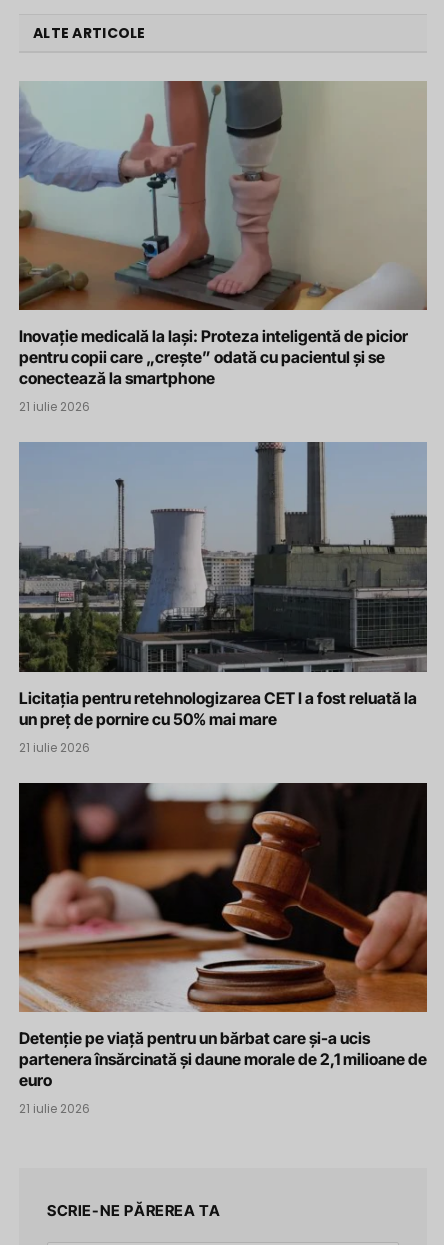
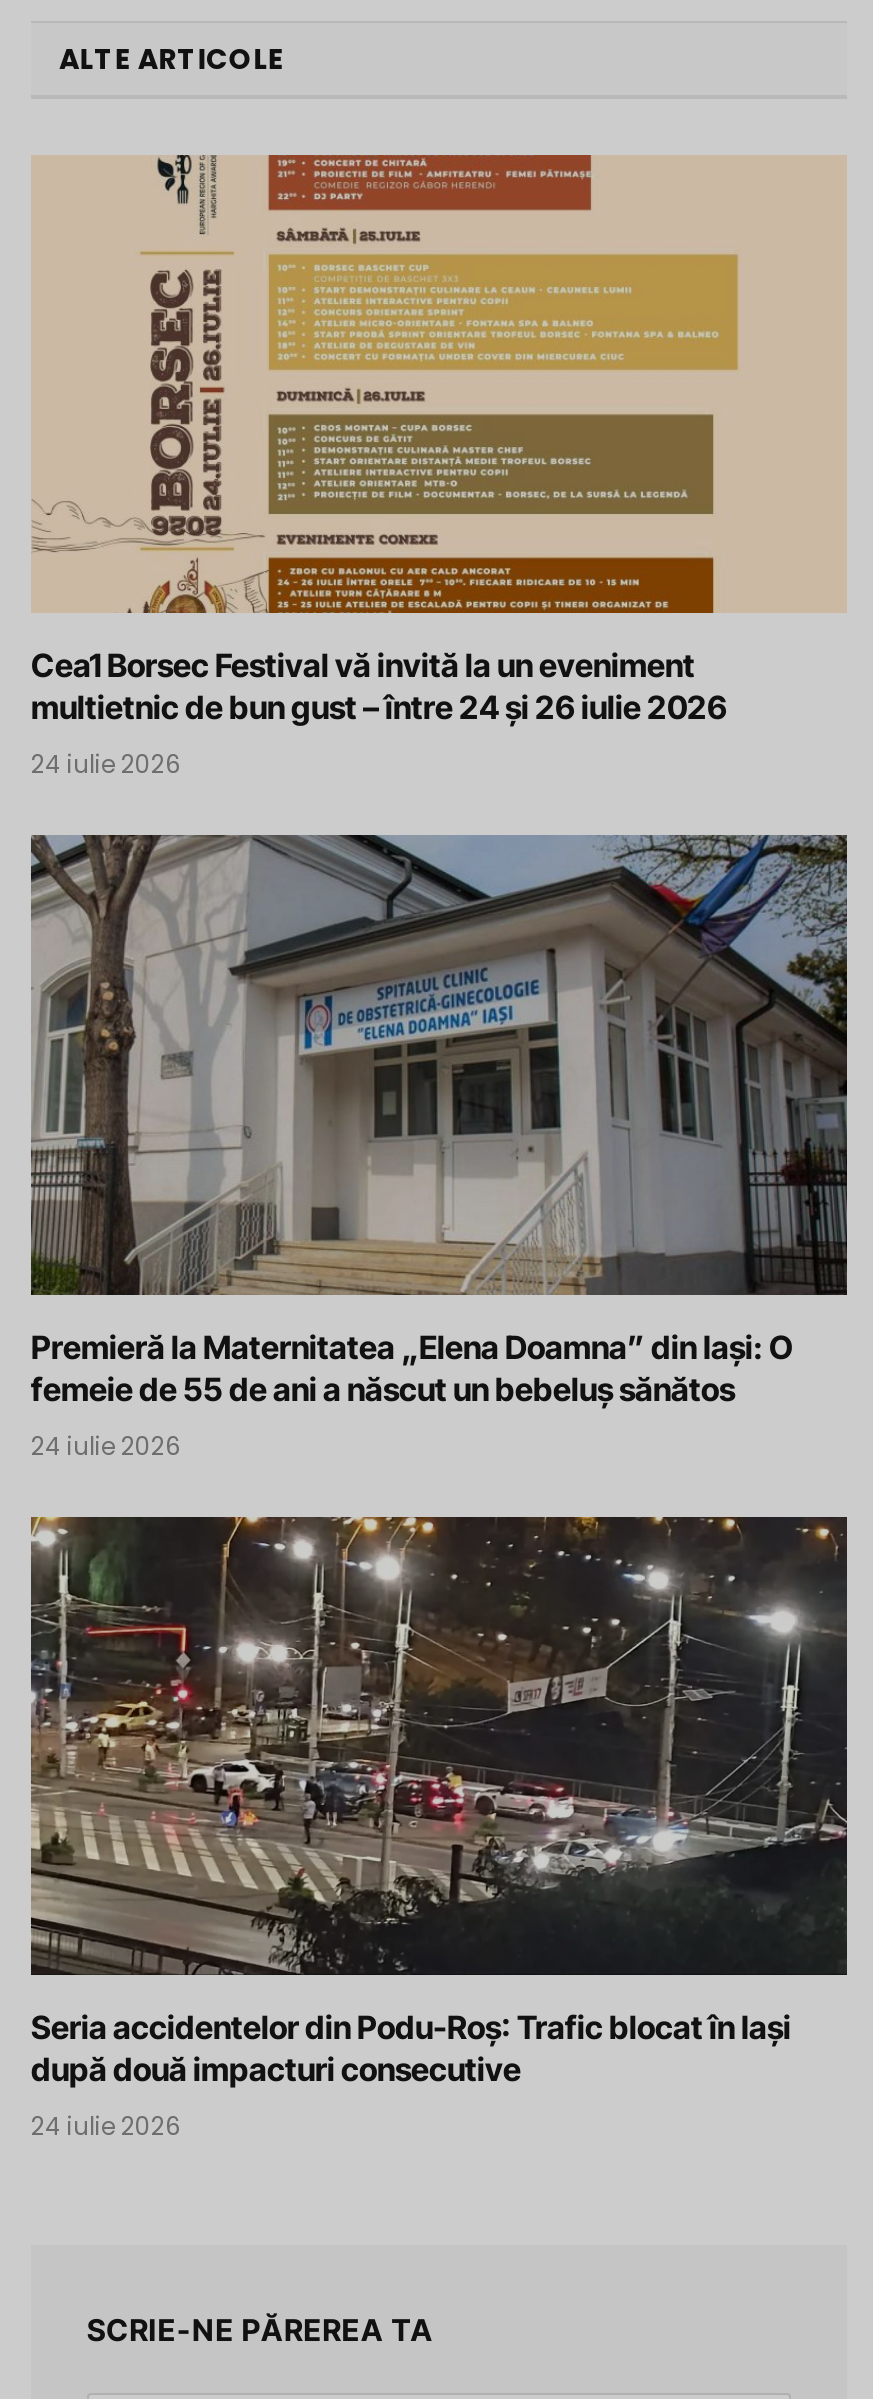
- [image]
- Inovație medicală la Iași: Proteza inteligentă de picior
- pentru copii care „crește” odată cu pacientul și se
- conectează la smartphone
+ [image]
+ Cea1 Borsec Festival vă invită la un eveniment
+ multietnic de bun gust – între 24 și 26 iulie 2026

- 21 iulie 2026
+ 24 iulie 2026

- [image]
- Licitația pentru retehnologizarea CET I a fost reluată la
- un preț de pornire cu 50% mai mare
+ [image]
+ Premieră la Maternitatea „Elena Doamna” din Iași: O
+ femeie de 55 de ani a născut un bebeluș sănătos

- 21 iulie 2026
+ 24 iulie 2026

- [image]
- Detenție pe viață pentru un bărbat care și-a ucis
- partenera însărcinată și daune morale de 2,1 milioane de
- euro
+ [image]
+ Seria accidentelor din Podu-Roș: Trafic blocat în Iași
+ după două impacturi consecutive

- 21 iulie 2026
+ 24 iulie 2026
